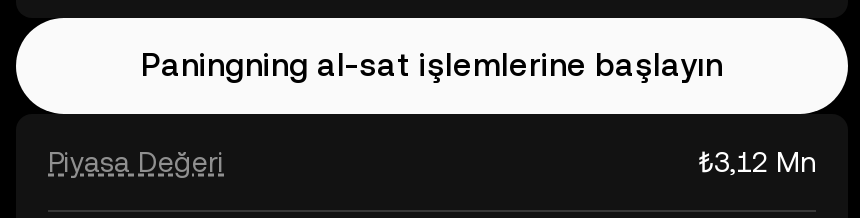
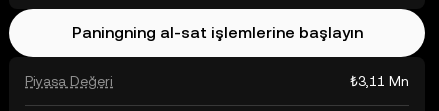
- ₺3,12 Mn
+ ₺3,11 Mn
